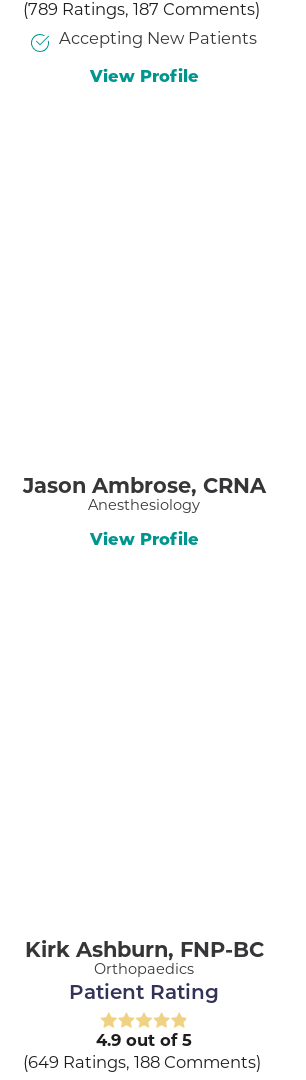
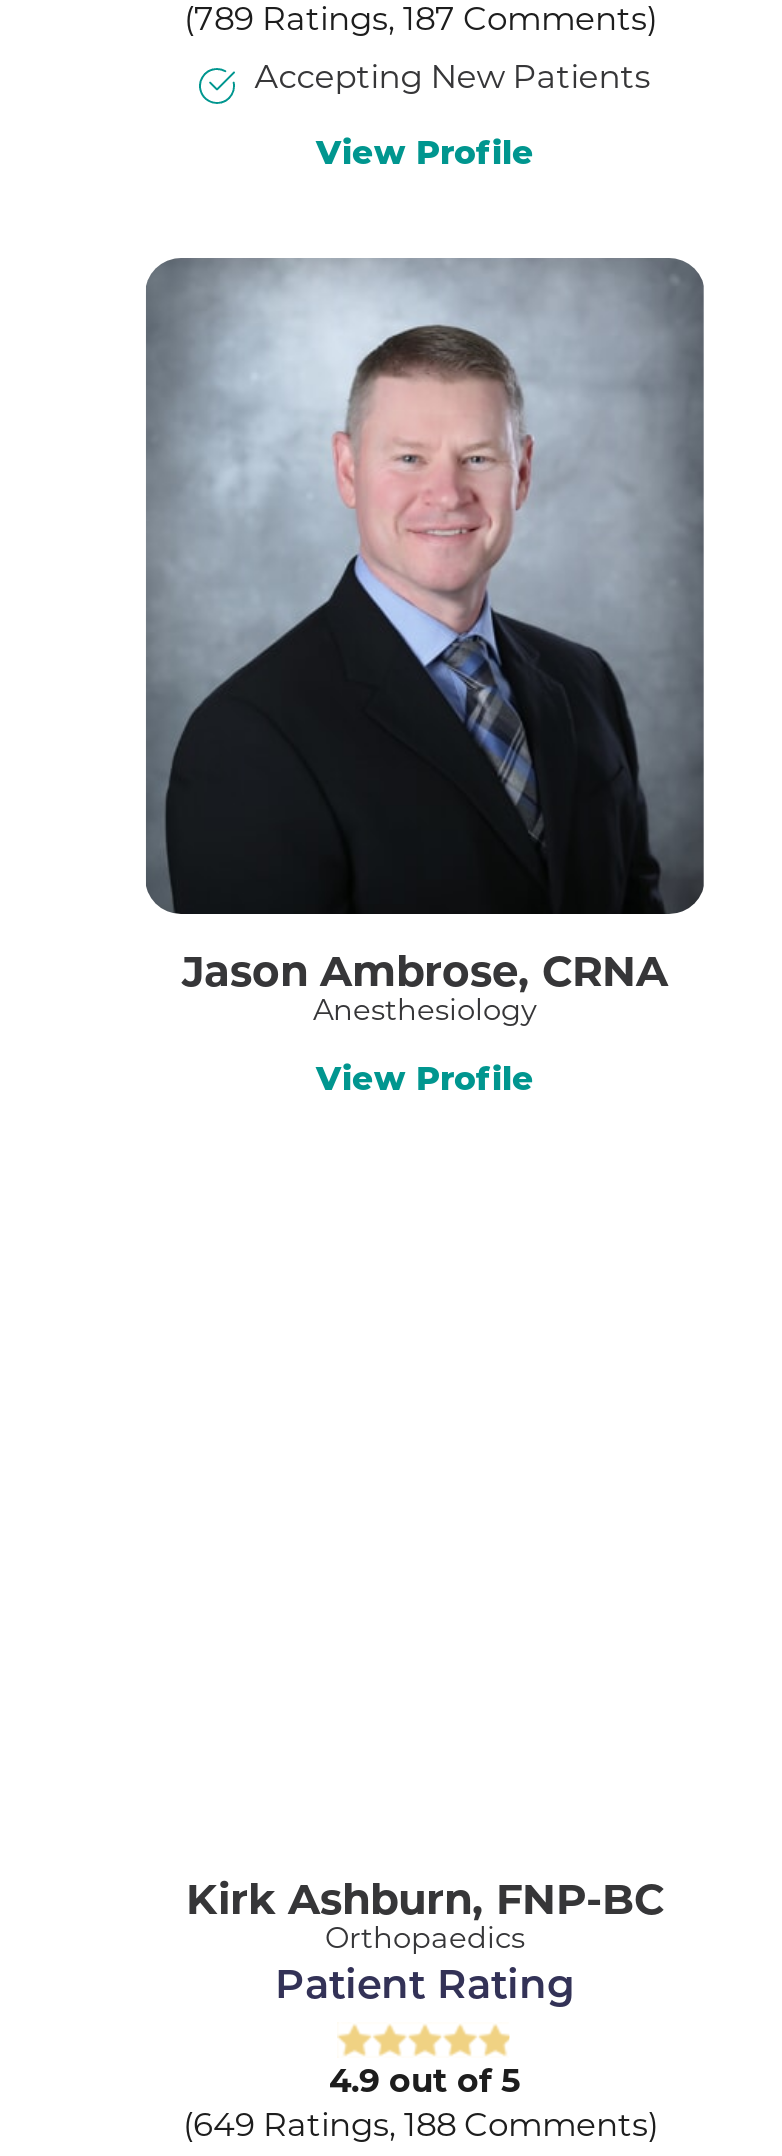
+ [image]
